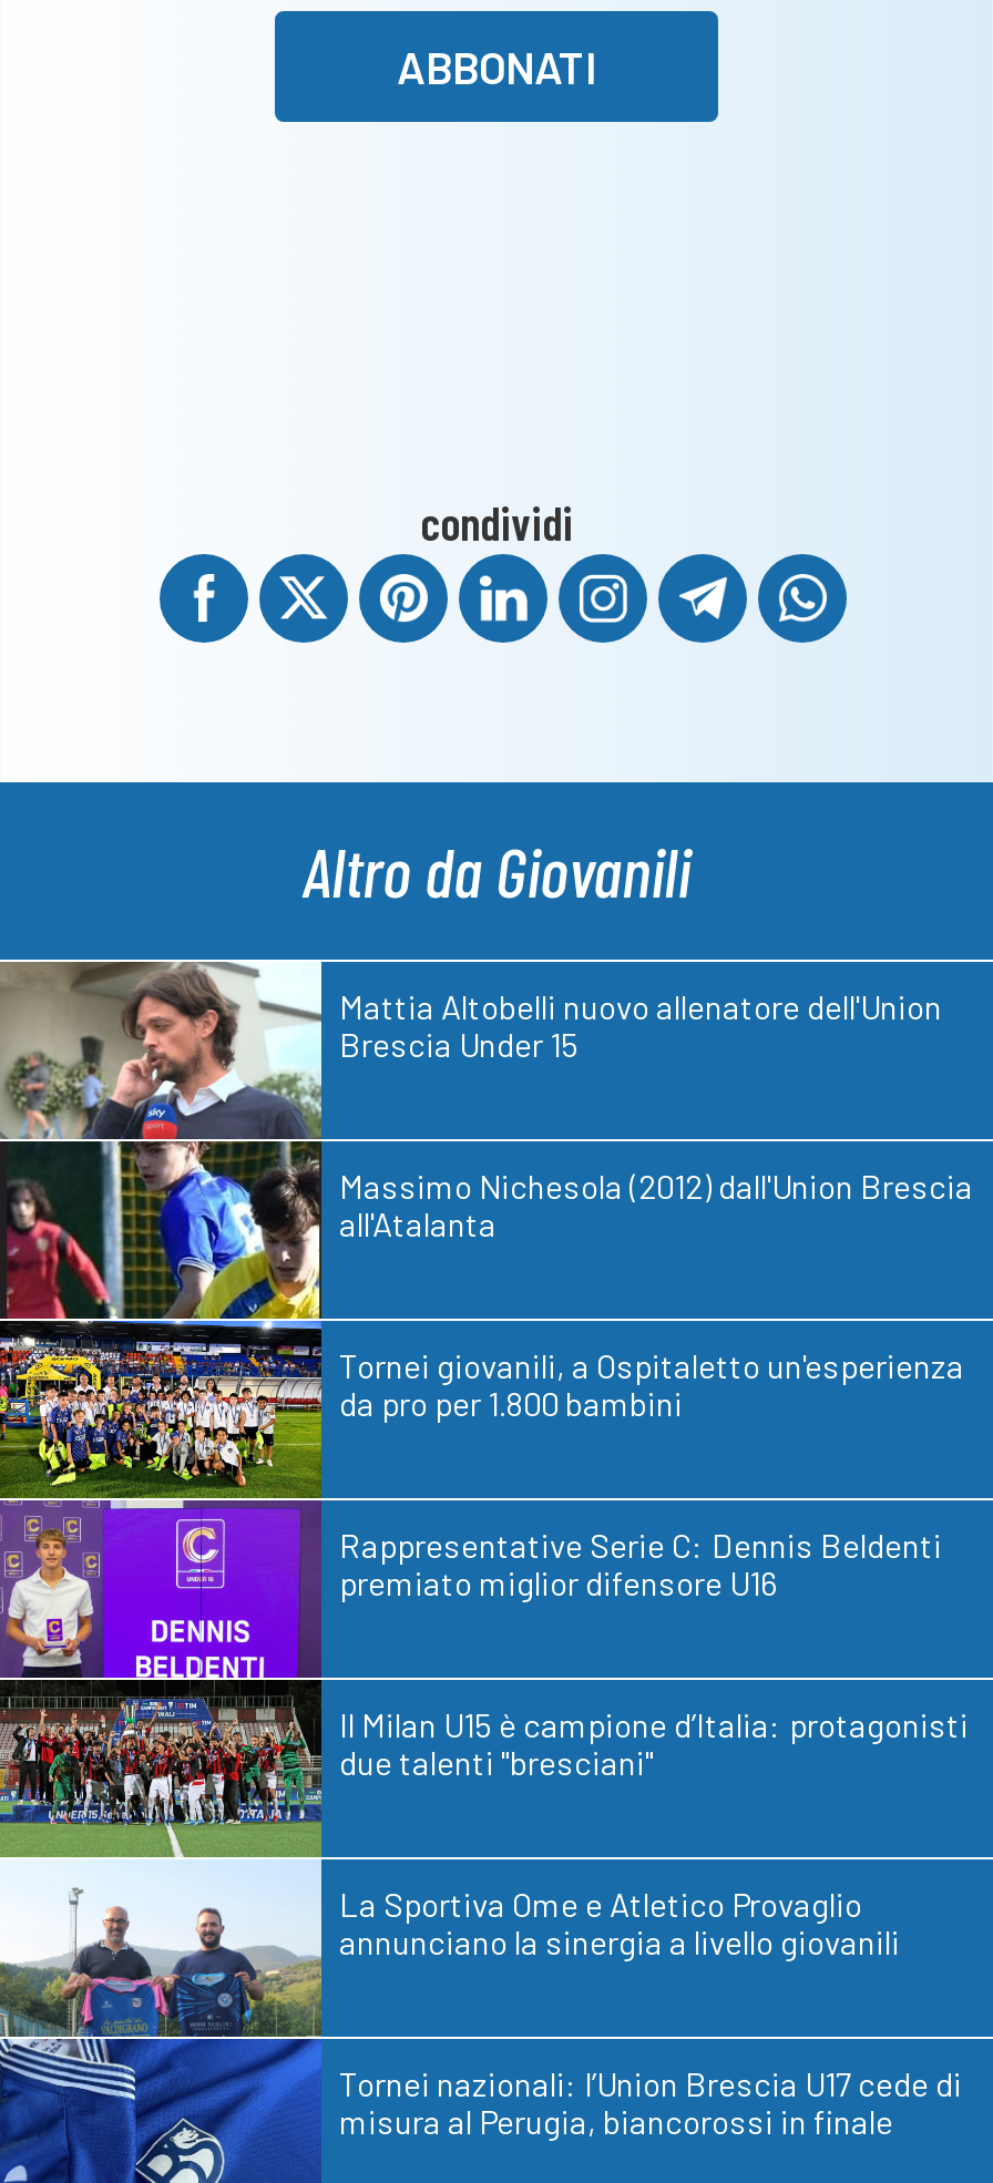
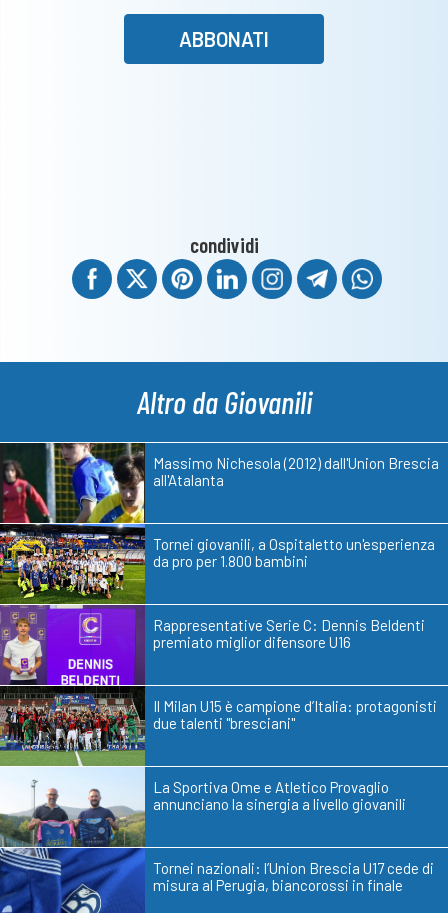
- [image]
- Mattia Altobelli nuovo allenatore dell'Union
- Brescia Under 15
